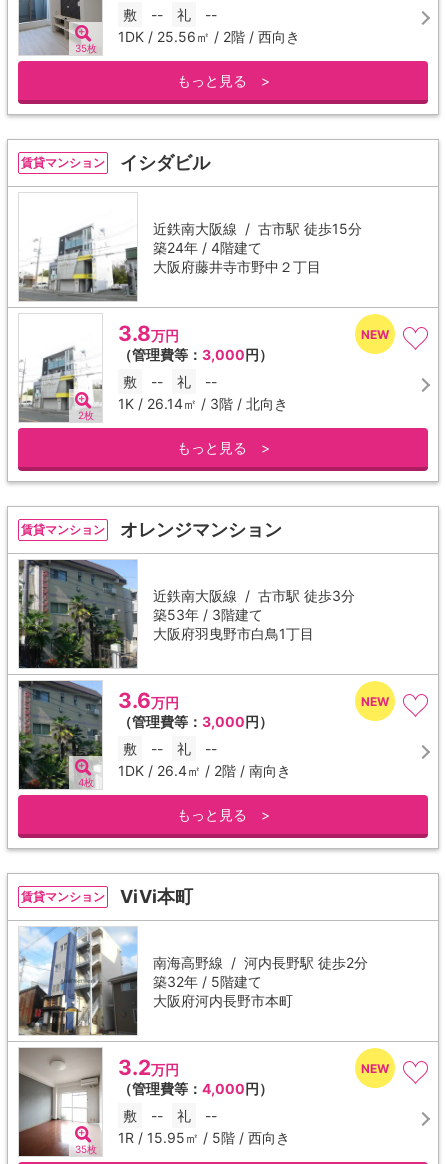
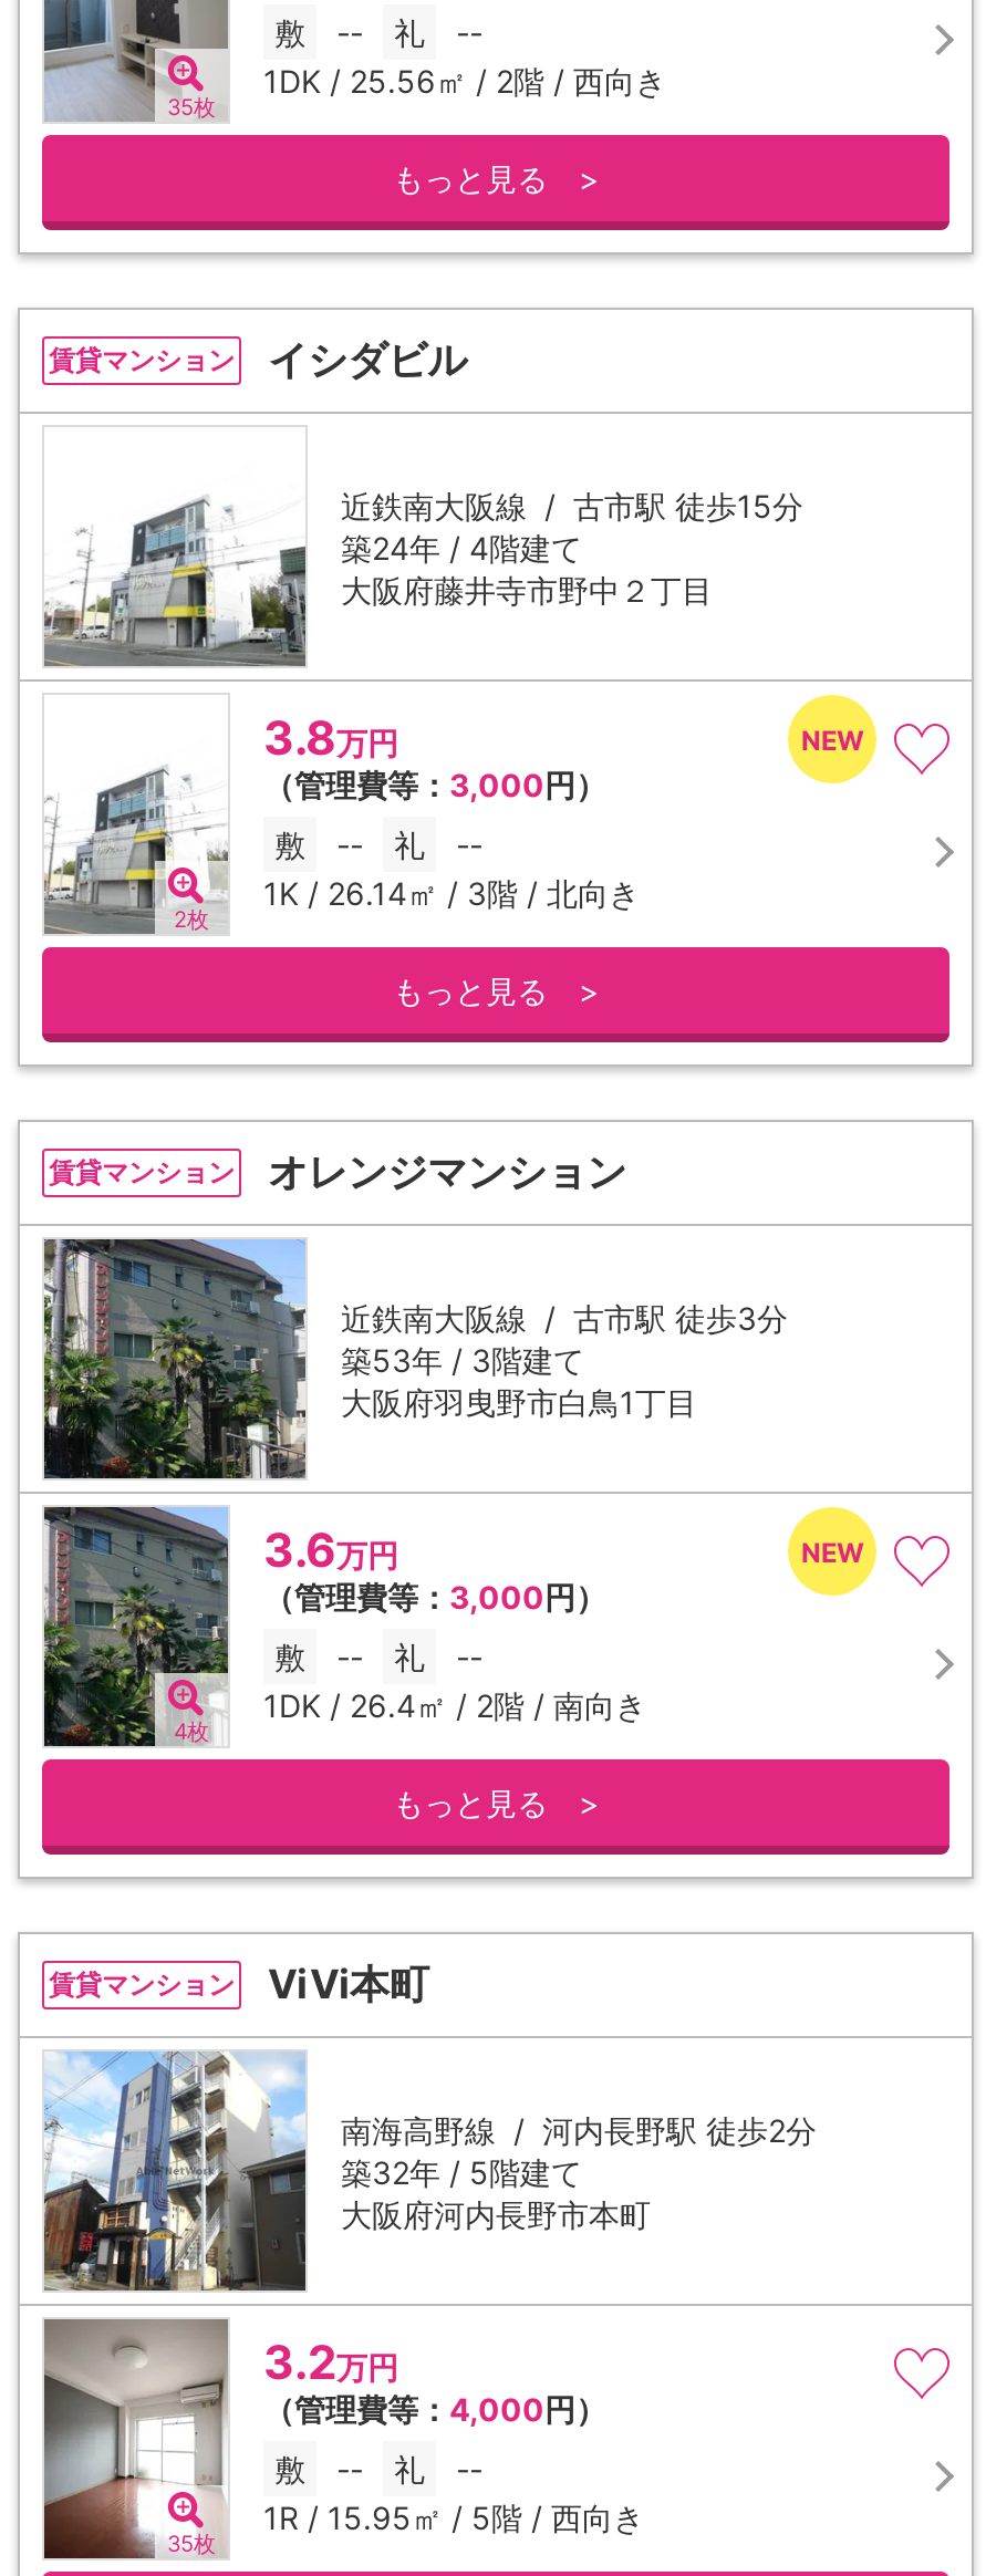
- [image]
